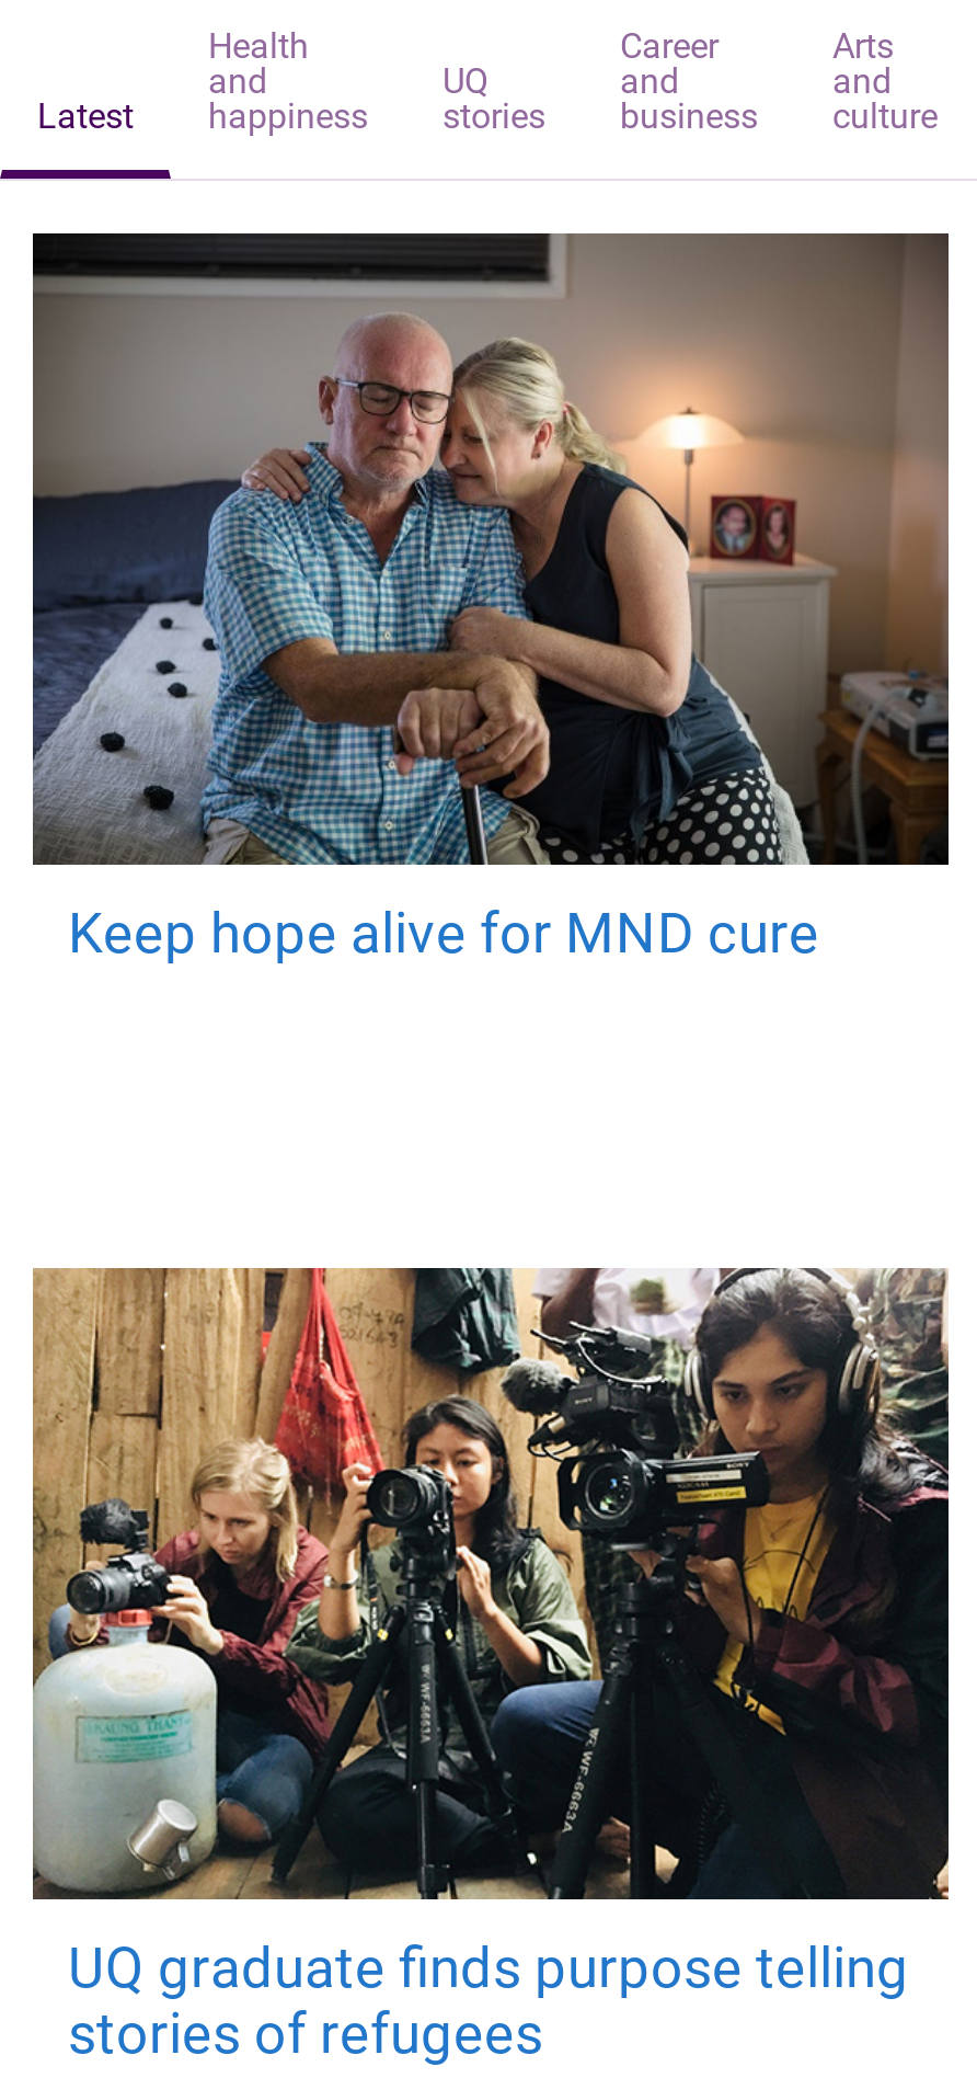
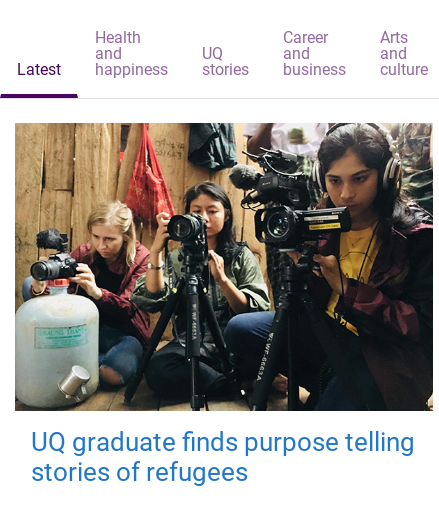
- [image]
- Keep hope alive for MND cure
